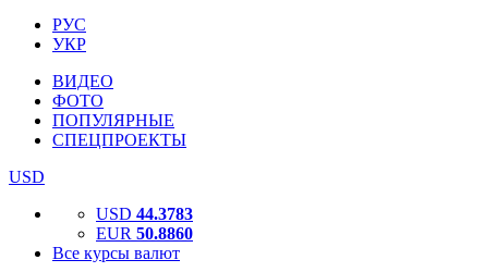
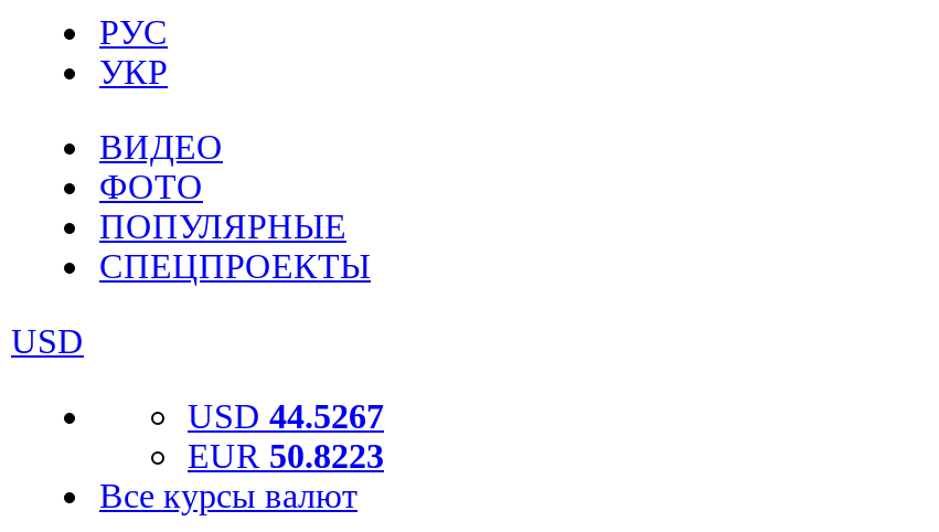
- USD 44.3783
+ USD 44.5267

- EUR 50.8860
+ EUR 50.8223
